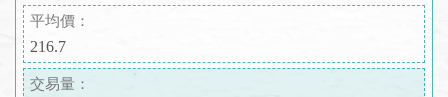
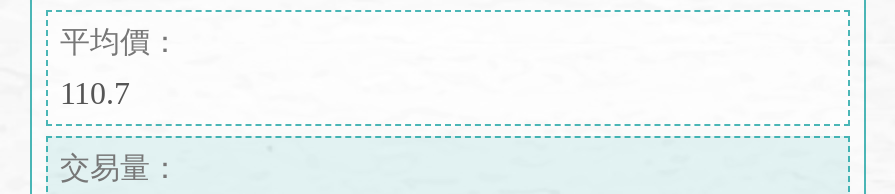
- 216.7
+ 110.7
